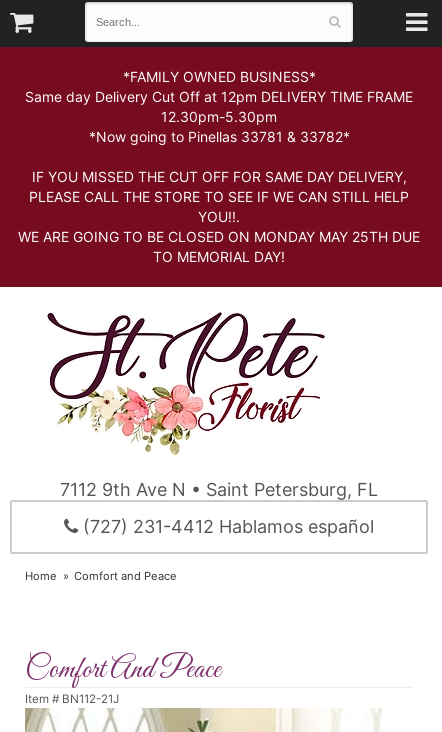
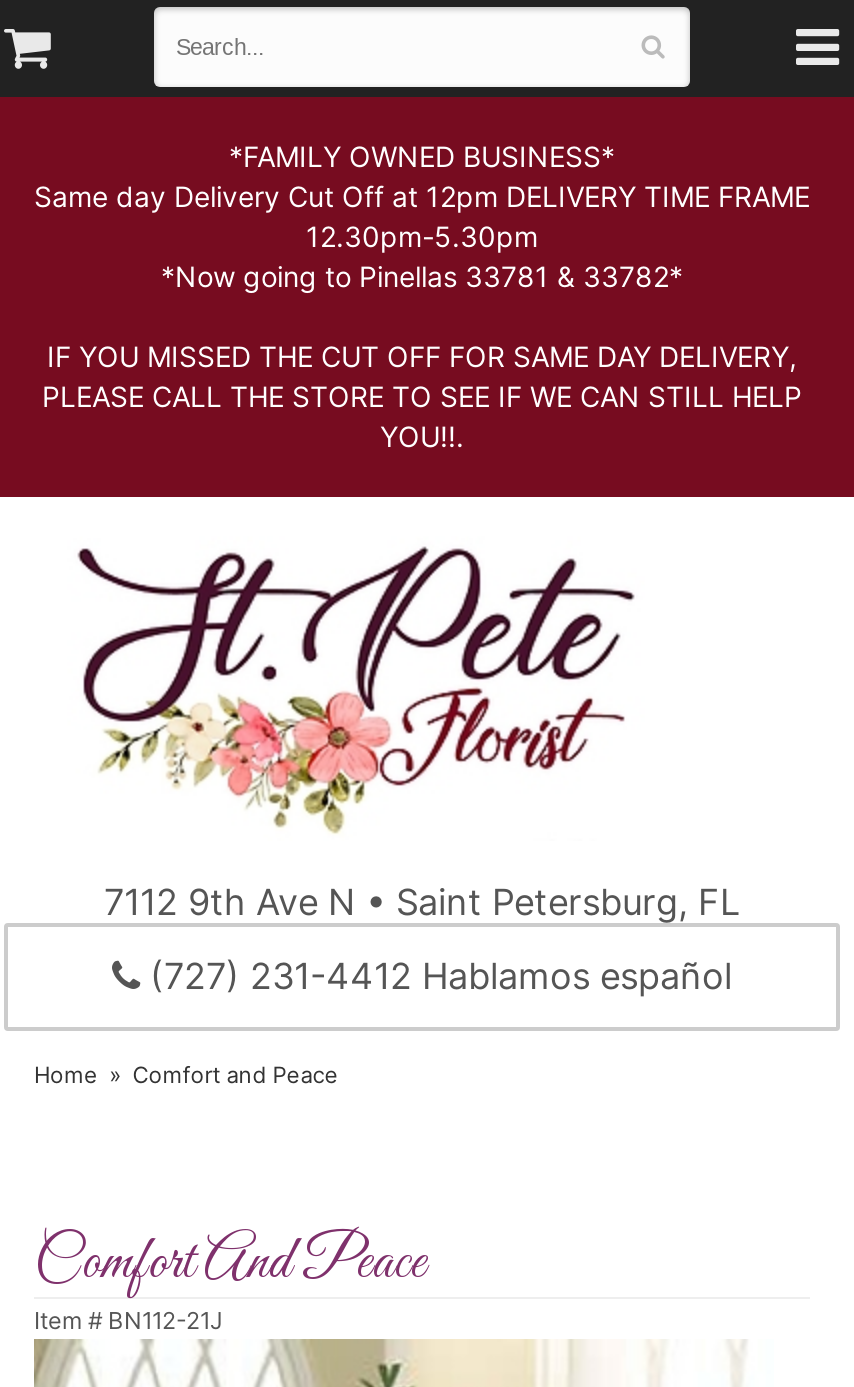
- WE ARE GOING TO BE CLOSED ON MONDAY MAY 25TH DUE
- TO MEMORIAL DAY!
